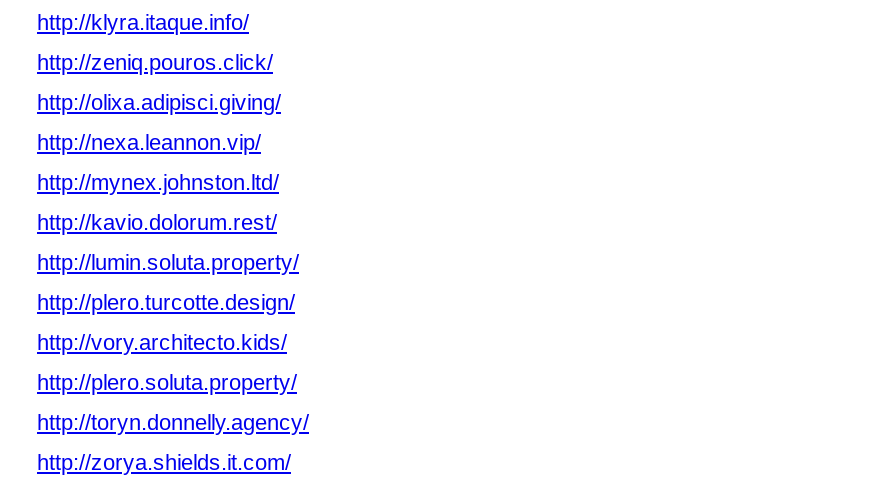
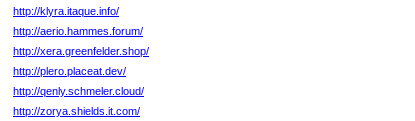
- http://zeniq.pouros.click/
- http://olixa.adipisci.giving/
- http://nexa.leannon.vip/
- http://mynex.johnston.ltd/
- http://kavio.dolorum.rest/
- http://lumin.soluta.property/
- http://plero.turcotte.design/
- http://vory.architecto.kids/
- http://plero.soluta.property/
- http://toryn.donnelly.agency/
+ http://aerio.hammes.forum/
+ http://xera.greenfelder.shop/
+ http://plero.placeat.dev/
+ http://qenly.schmeler.cloud/
